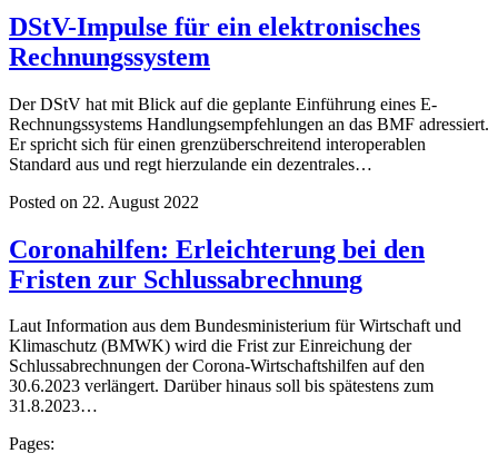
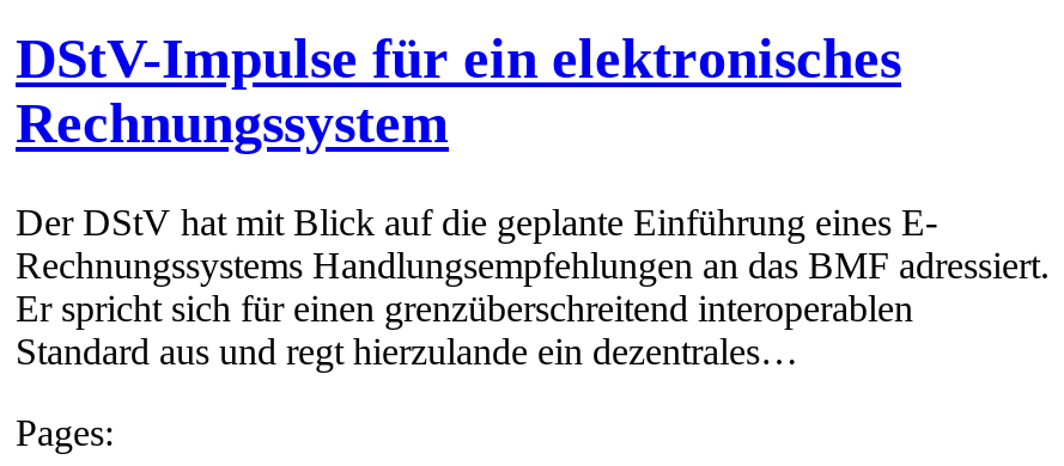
- Posted on 22. August 2022
- Coronahilfen: Erleichterung bei den
- Fristen zur Schlussabrechnung
- Laut Information aus dem Bundesministerium für Wirtschaft und
- Klimaschutz (BMWK) wird die Frist zur Einreichung der
- Schlussabrechnungen der Corona-Wirtschaftshilfen auf den
- 30.6.2023 verlängert. Darüber hinaus soll bis spätestens zum
- 31.8.2023…
